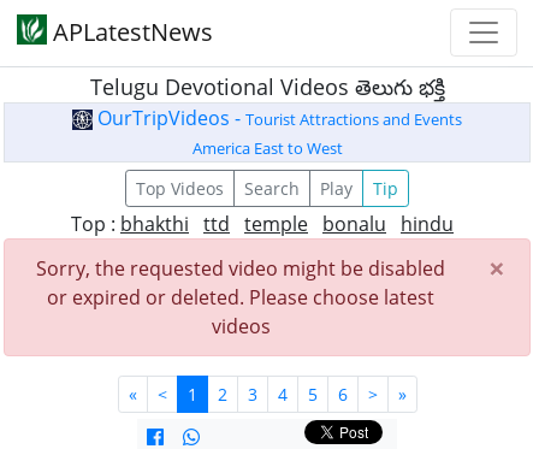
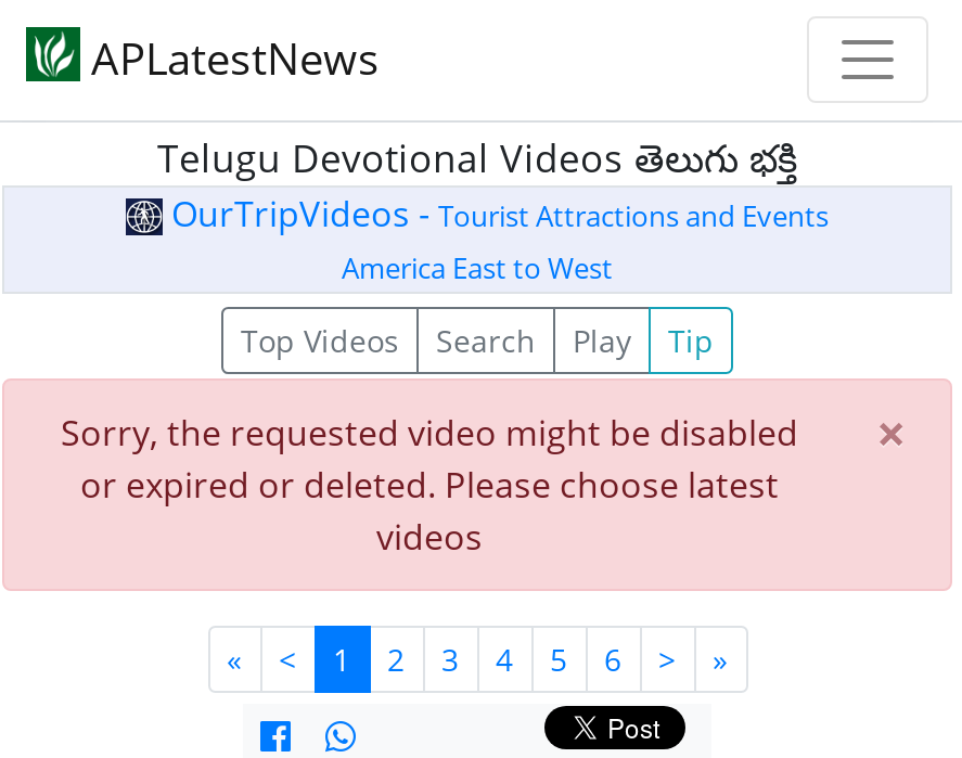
- Top : bhakthi ttd temple bonalu hindu
